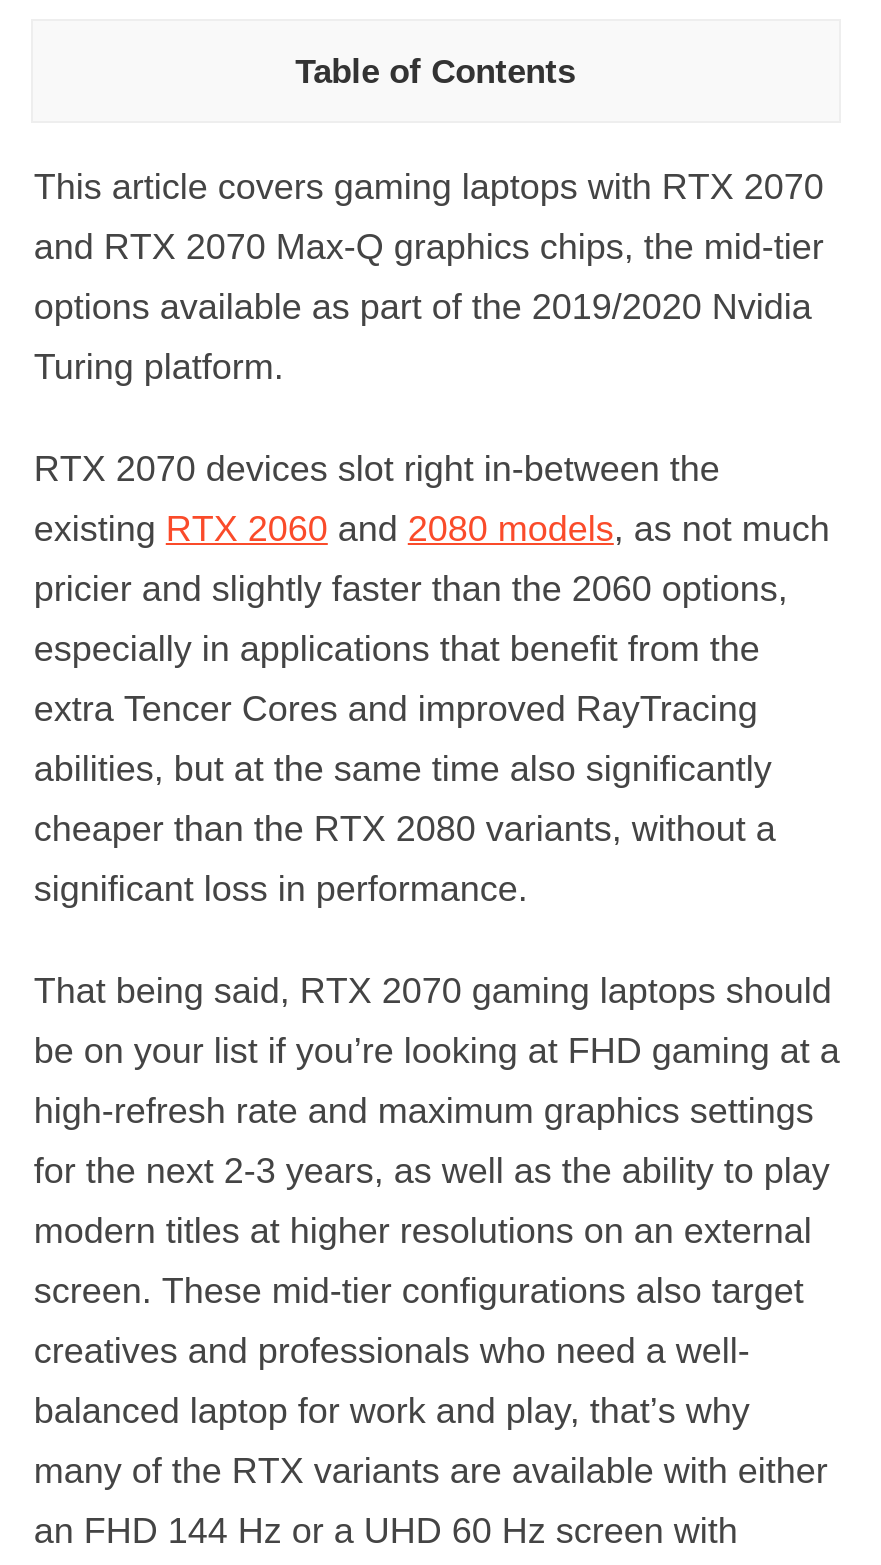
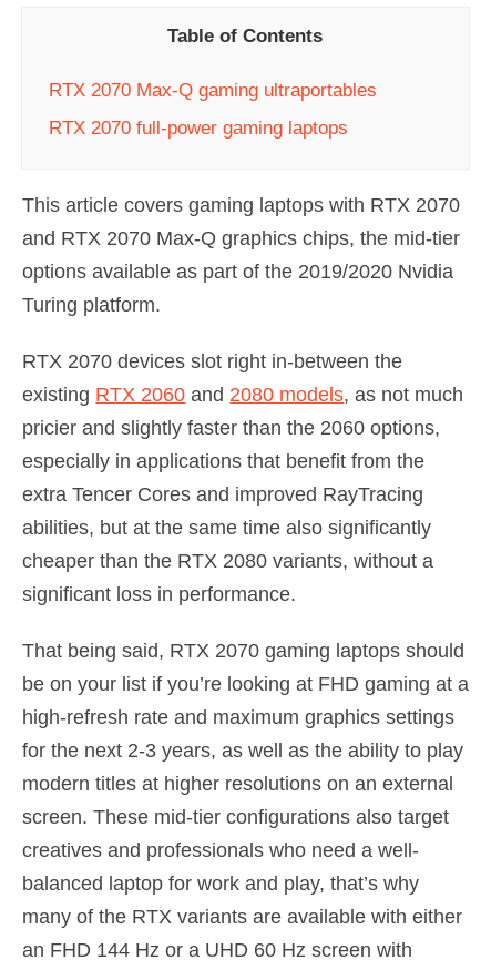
+ RTX 2070 Max-Q gaming ultraportables
+ RTX 2070 full-power gaming laptops
